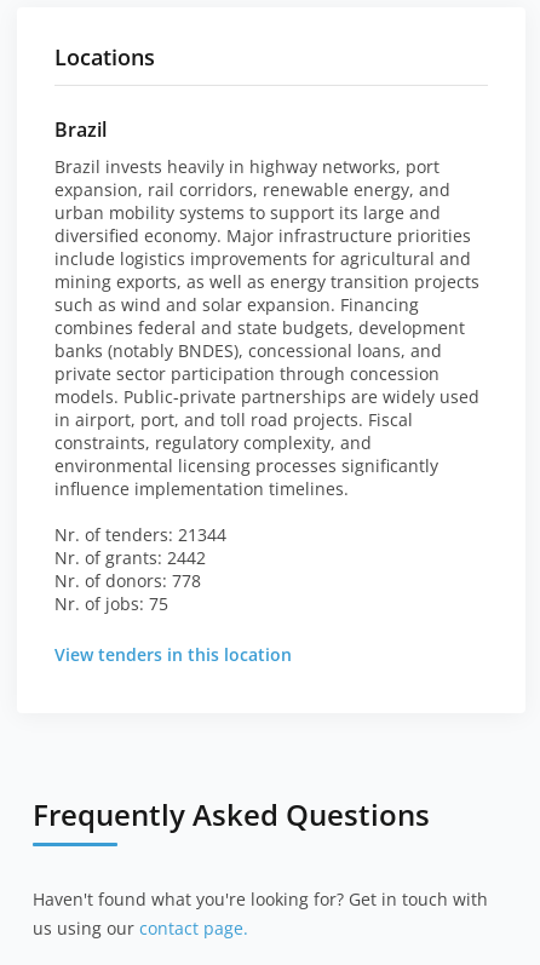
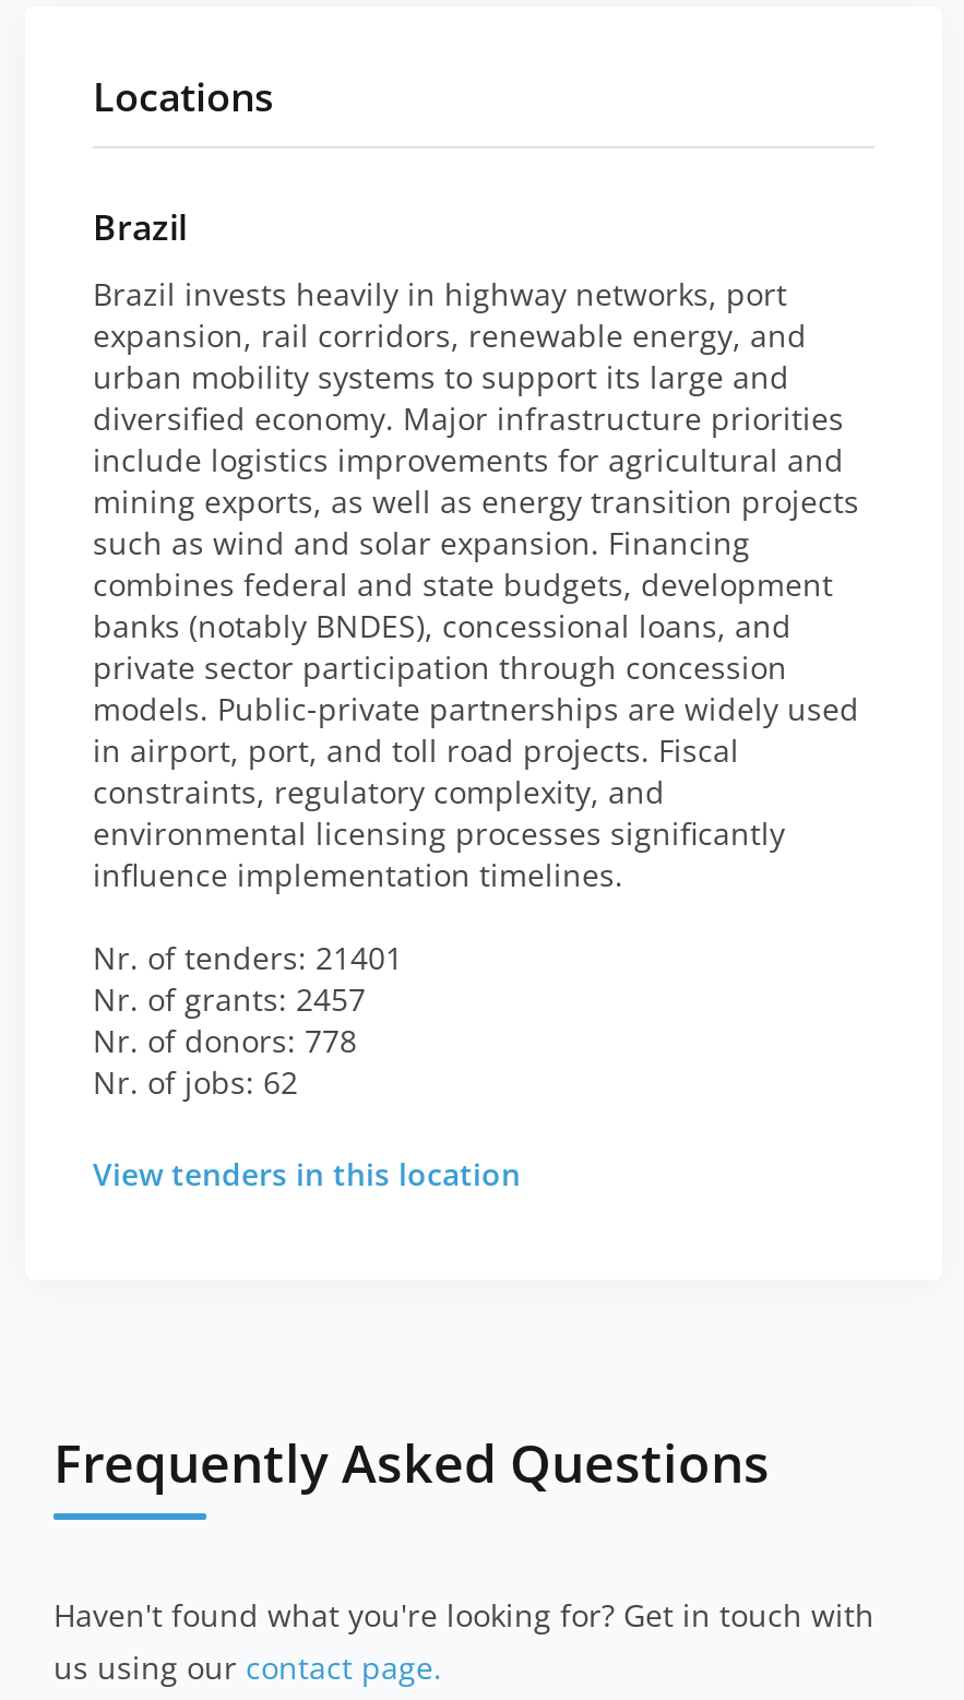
- Nr. of tenders: 21344
+ Nr. of tenders: 21401

- Nr. of grants: 2442
+ Nr. of grants: 2457

- Nr. of jobs: 75
+ Nr. of jobs: 62
